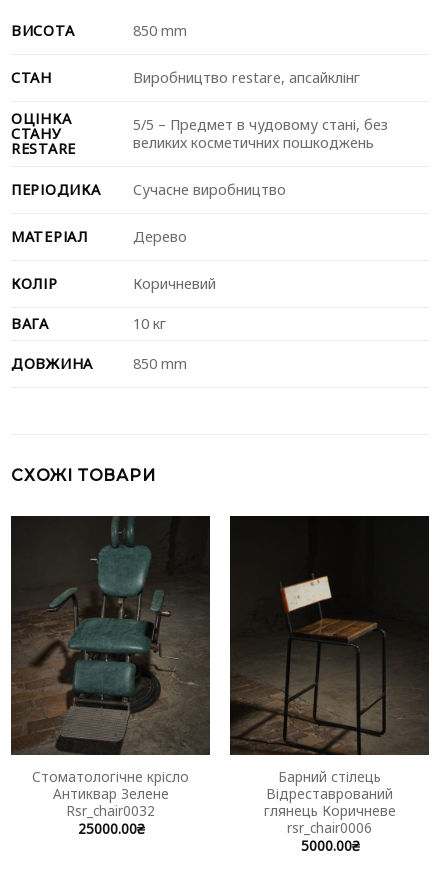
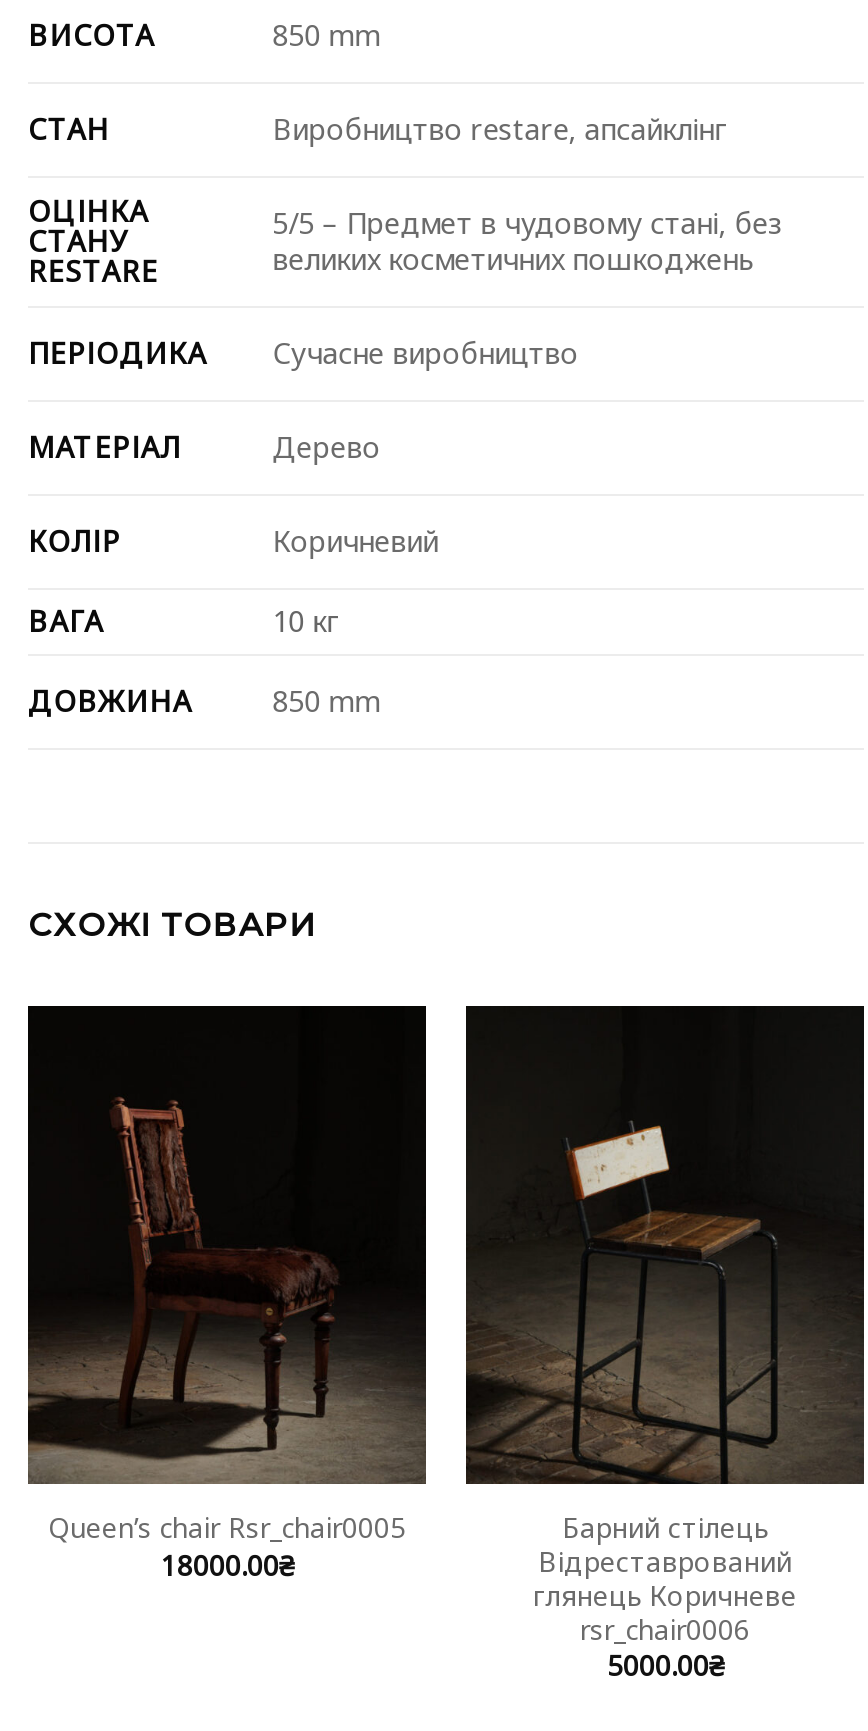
- [image]
- Стоматологічне крісло
- Антиквар Зелене
- Rsr_chair0032
- 25000.00₴
+ [image]
+ Queen’s chair Rsr_chair0005
+ 18000.00₴
